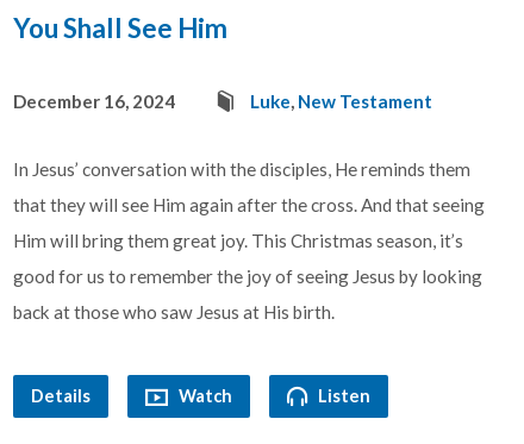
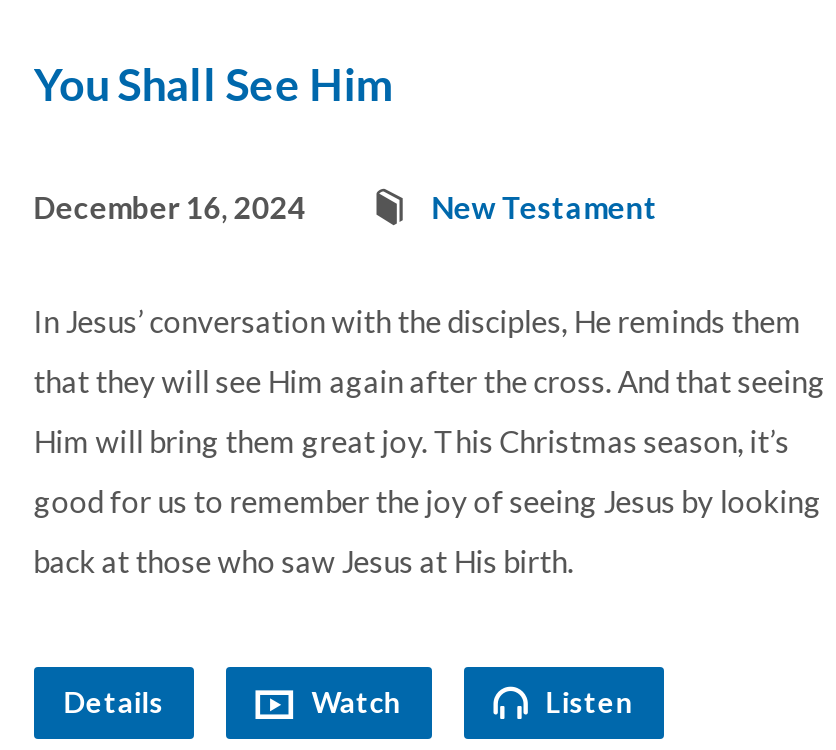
- Luke, New Testament
+ New Testament
